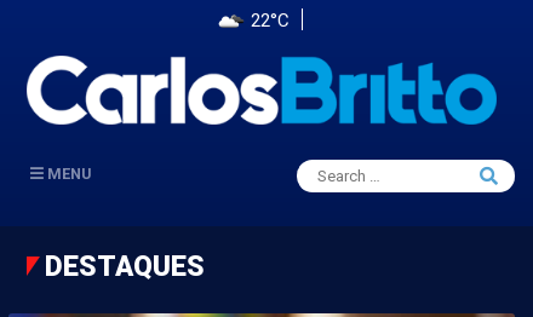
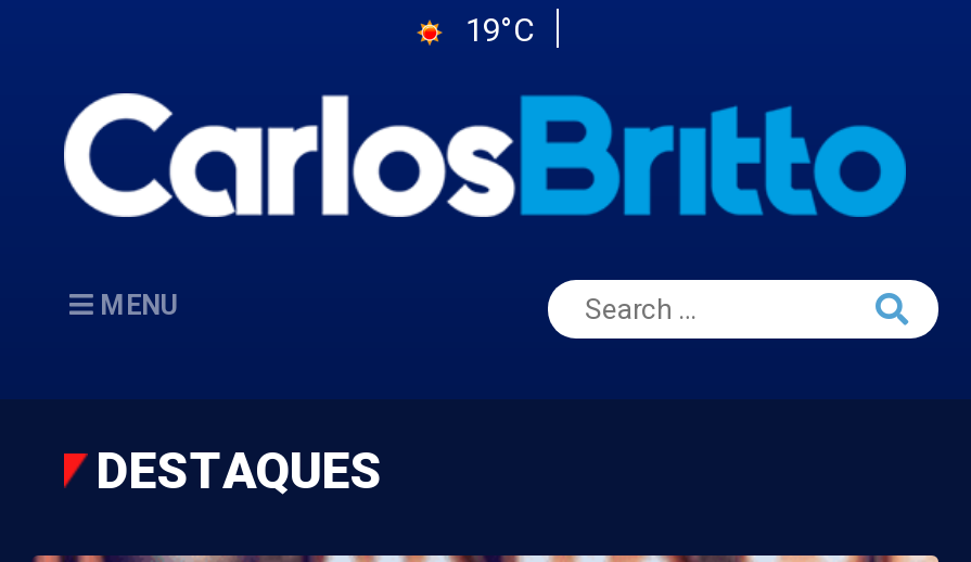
- 22°C
+ 19°C
